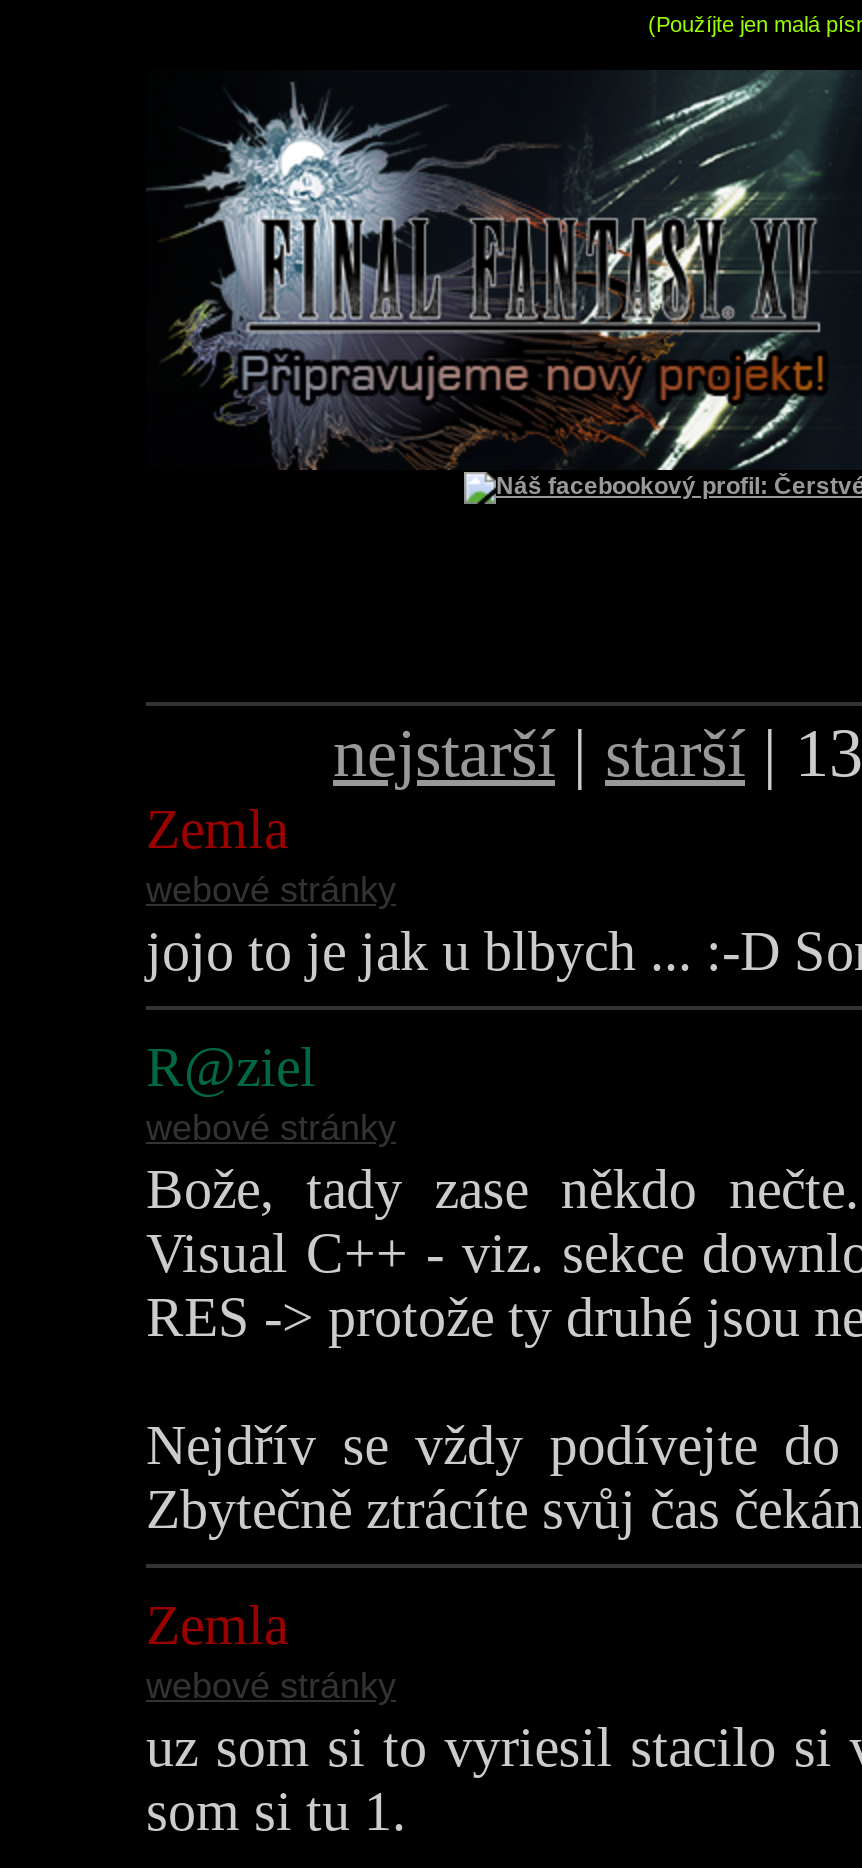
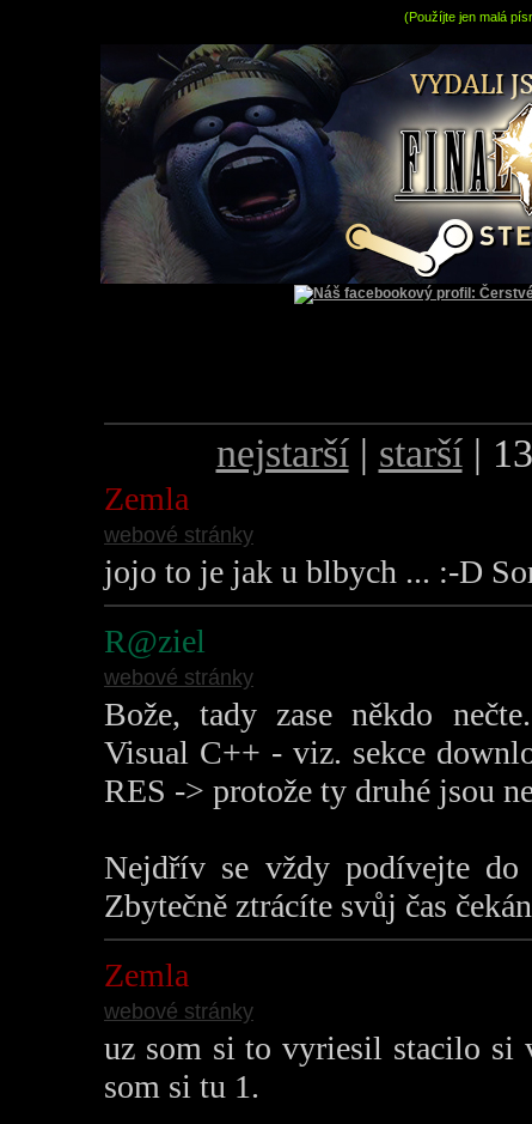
- [image]
+ [image]
